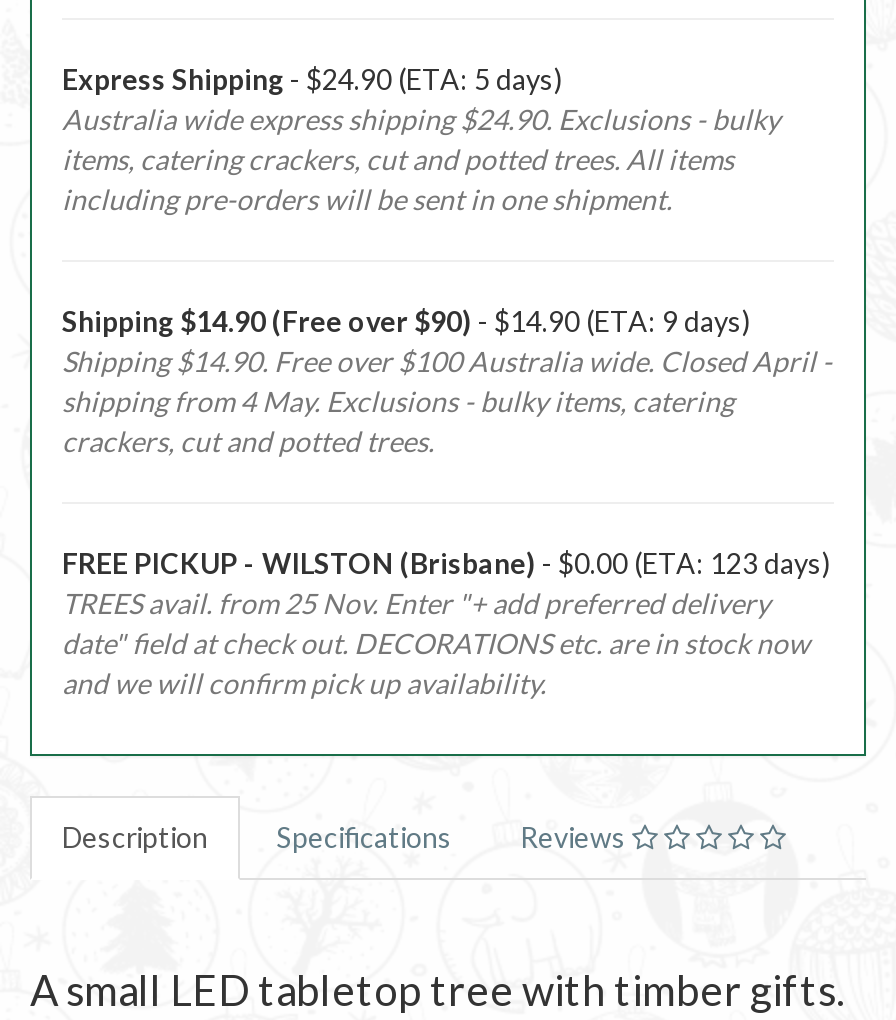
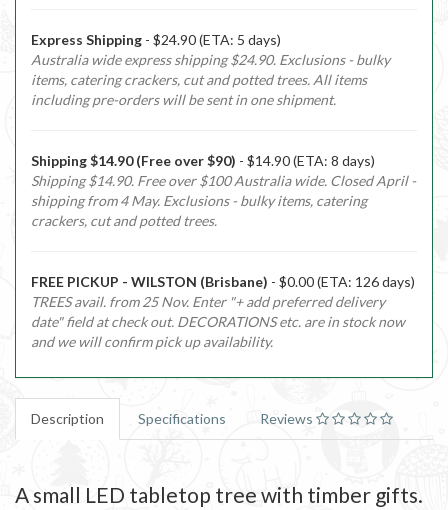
- Shipping $14.90 (Free over $90) - $14.90 (ETA: 9 days)
+ Shipping $14.90 (Free over $90) - $14.90 (ETA: 8 days)

- FREE PICKUP - WILSTON (Brisbane) - $0.00 (ETA: 123 days)
+ FREE PICKUP - WILSTON (Brisbane) - $0.00 (ETA: 126 days)
